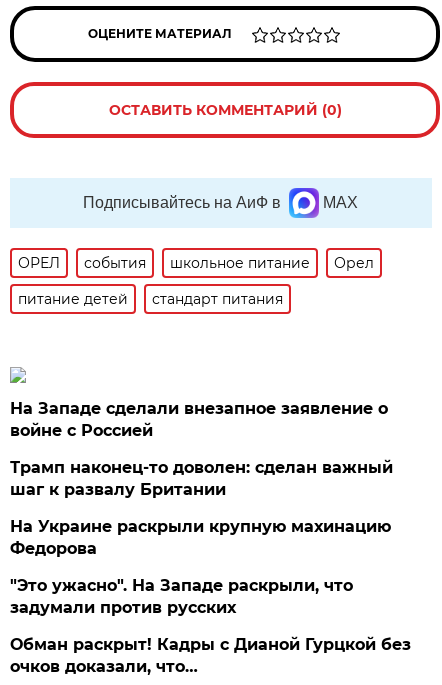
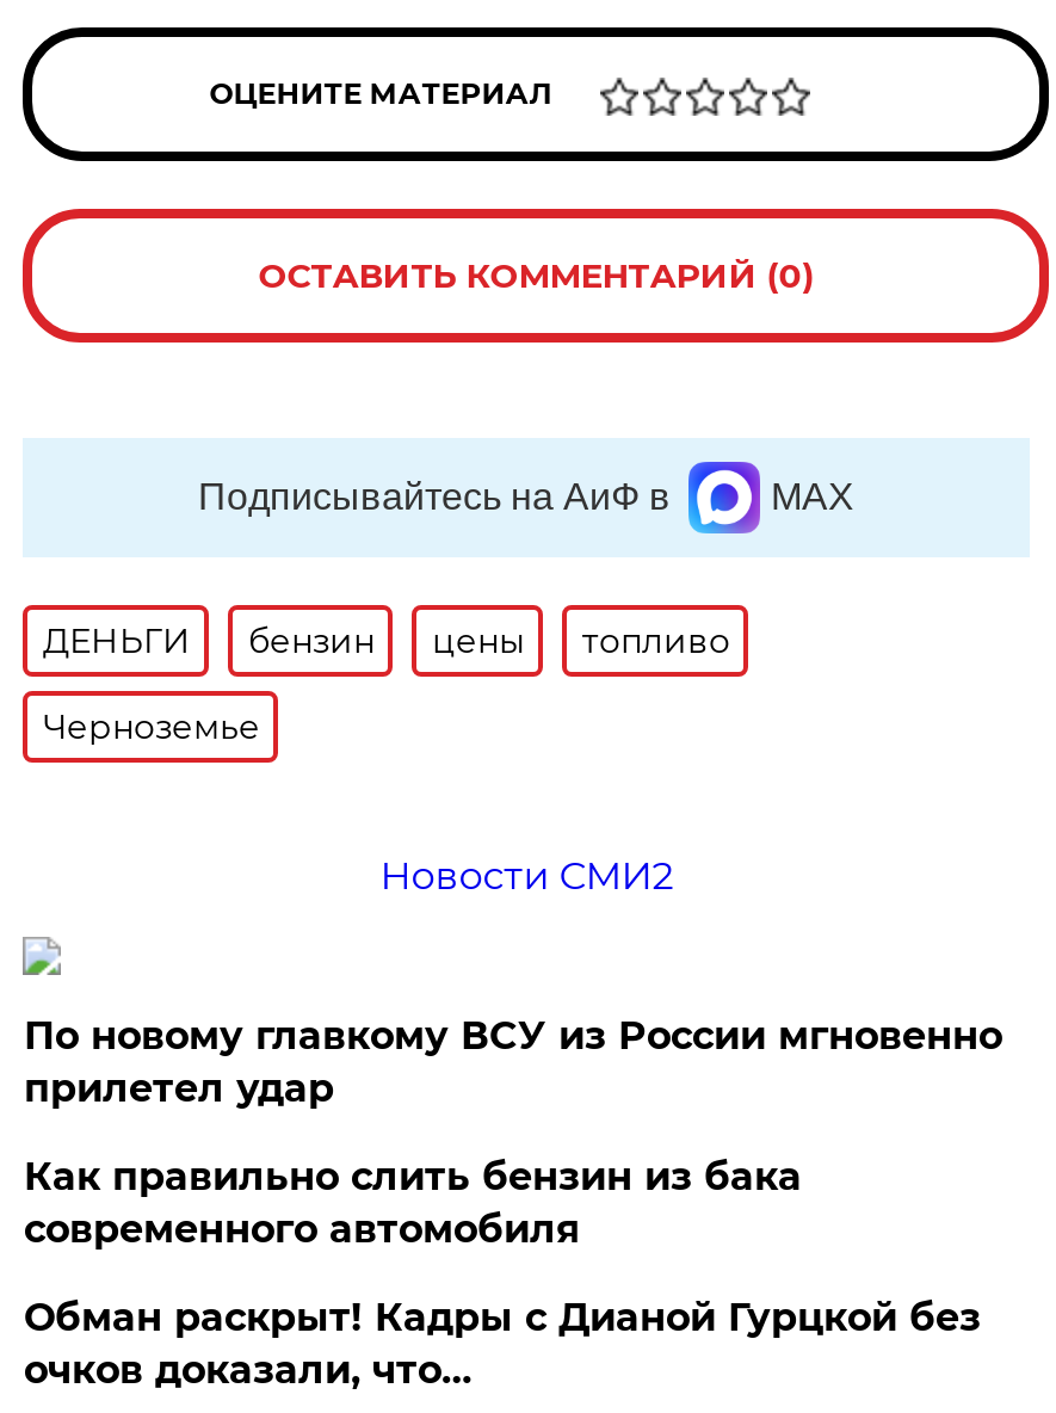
- ОРЕЛ
- события
- школьное питание
- Орел
- питание детей
- стандарт питания
+ ДЕНЬГИ
+ бензин
+ цены
+ топливо
+ Черноземье
+ Новости СМИ2

- На Западе сделали внезапное заявление о
- войне с Россией
- Трамп наконец-то доволен: сделан важный
- шаг к развалу Британии
- На Украине раскрыли крупную махинацию
- Федорова
- "Это ужасно". На Западе раскрыли, что
- задумали против русских
+ По новому главкому ВСУ из России мгновенно
+ прилетел удар
+ Как правильно слить бензин из бака
+ современного автомобиля
